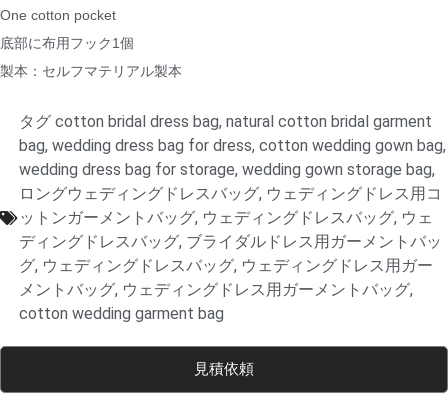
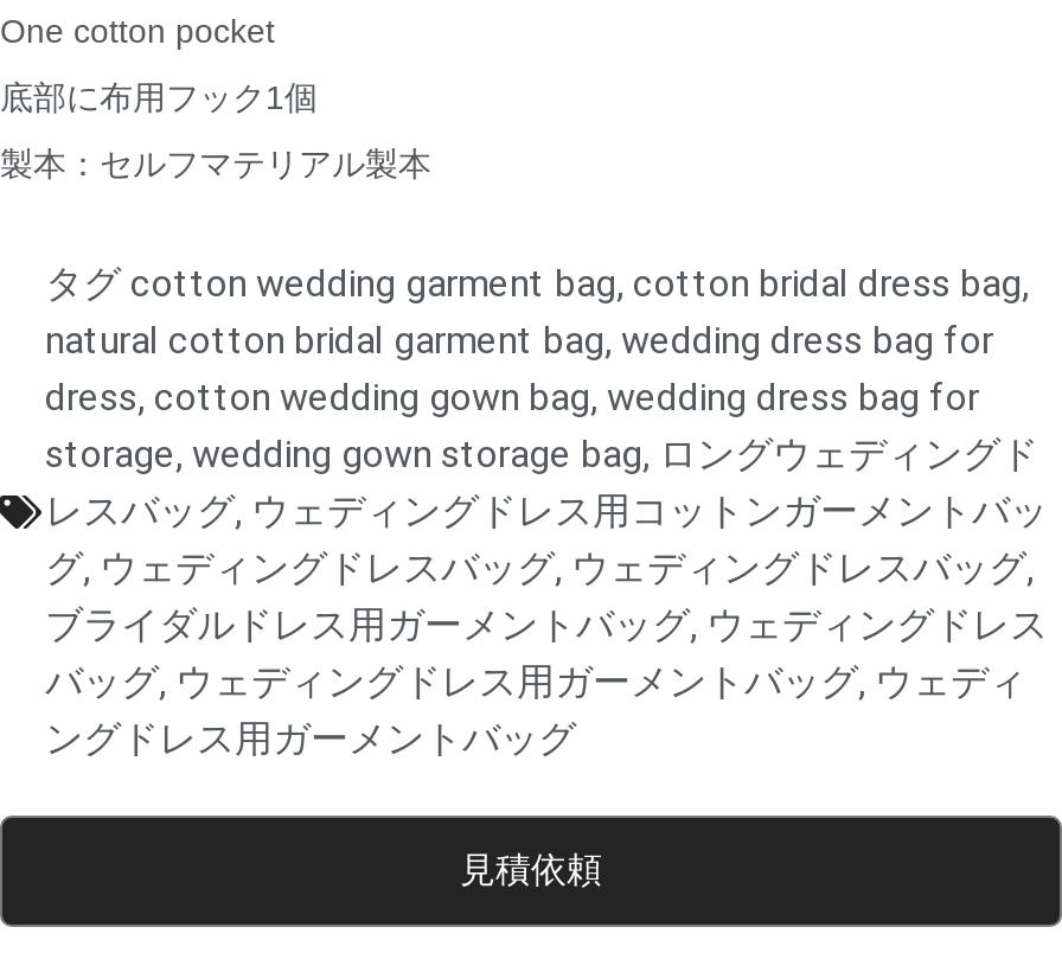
- タグ cotton bridal dress bag, natural cotton bridal garment
- bag, wedding dress bag for dress, cotton wedding gown bag,
- wedding dress bag for storage, wedding gown storage bag,
- ロングウェディングドレスバッグ,ウェディングドレス用コ
- ットンガーメントバッグ,ウェディングドレスバッグ,ウェ
- ディングドレスバッグ,ブライダルドレス用ガーメントバッ
- グ,ウェディングドレスバッグ,ウェディングドレス用ガー
- メントバッグ,ウェディングドレス用ガーメントバッグ,
- cotton wedding garment bag
+ タグ cotton wedding garment bag, cotton bridal dress bag,
+ natural cotton bridal garment bag, wedding dress bag for
+ dress, cotton wedding gown bag, wedding dress bag for
+ storage, wedding gown storage bag,ロングウェディングド
+ レスバッグ,ウェディングドレス用コットンガーメントバッ
+ グ,ウェディングドレスバッグ,ウェディングドレスバッグ,
+ ブライダルドレス用ガーメントバッグ,ウェディングドレス
+ バッグ,ウェディングドレス用ガーメントバッグ,ウェディ
+ ングドレス用ガーメントバッグ
